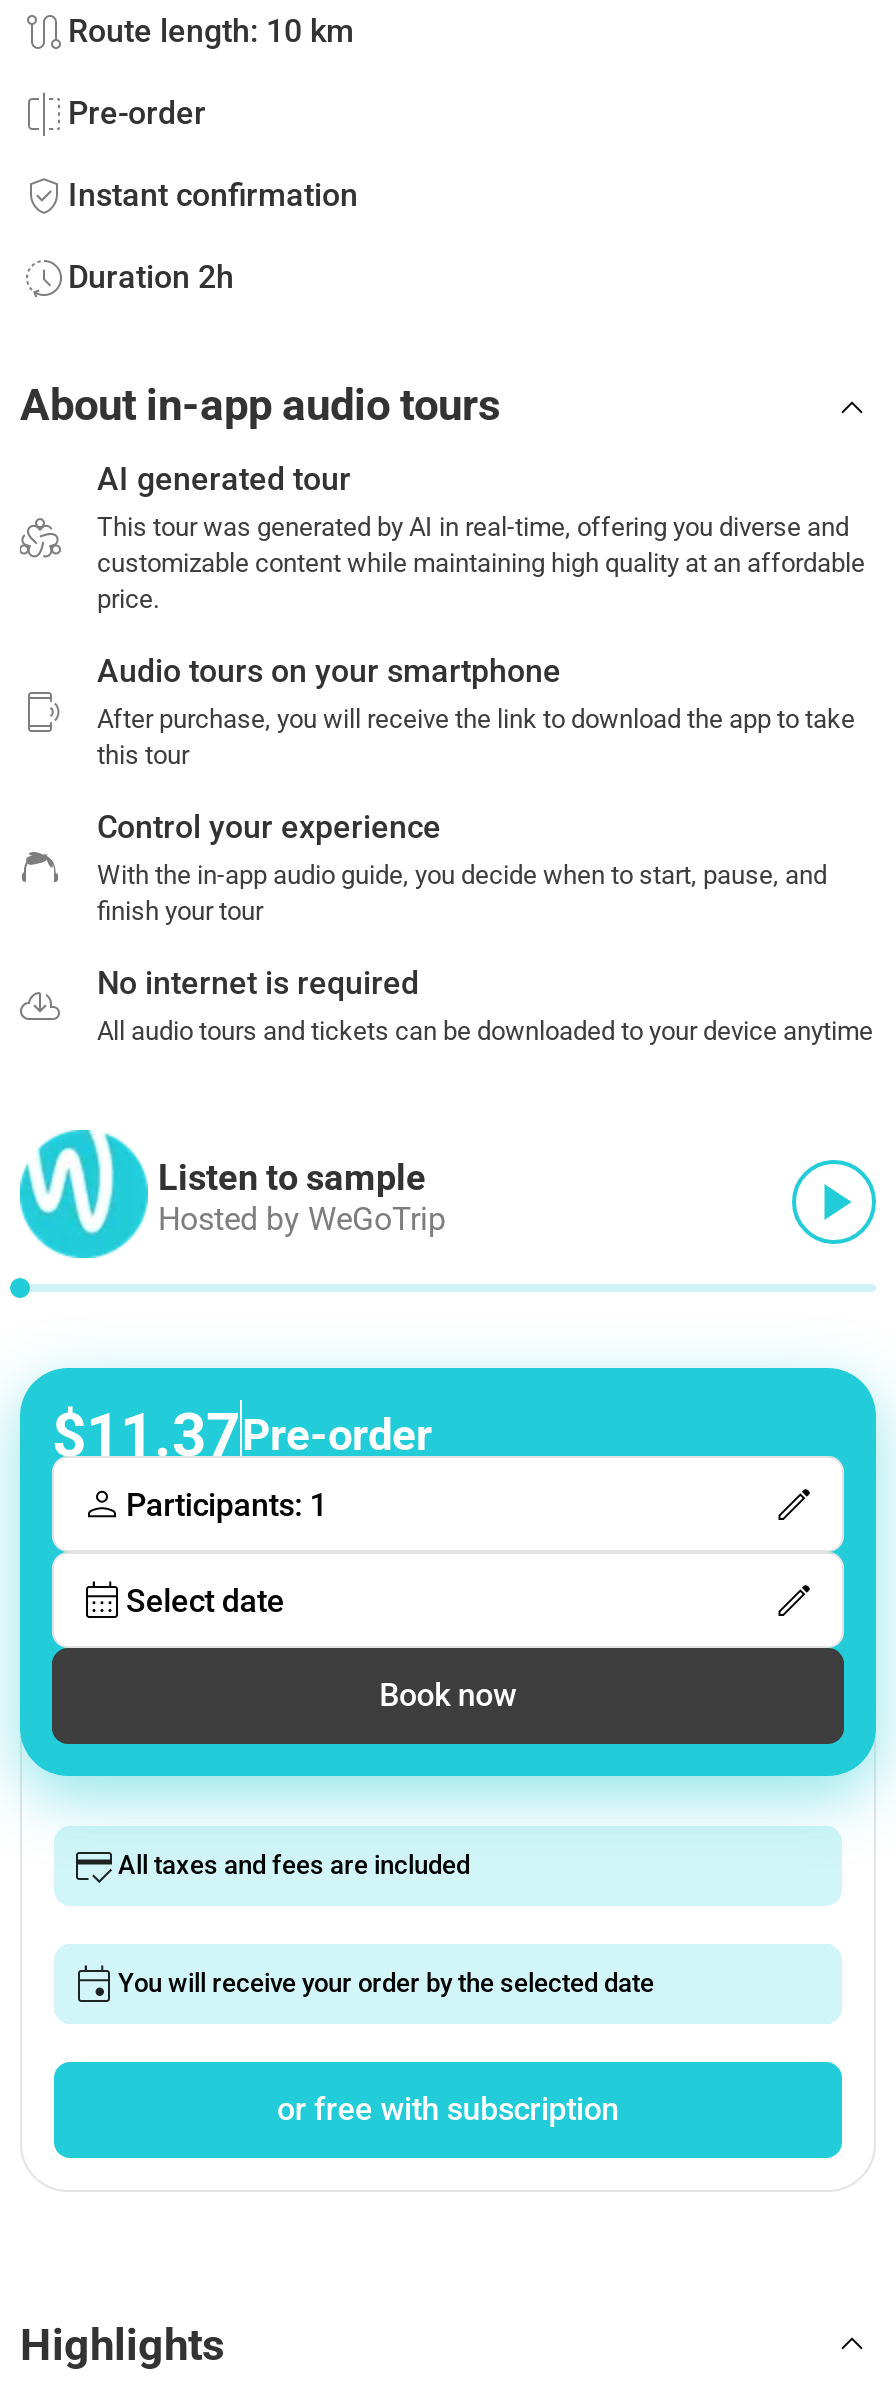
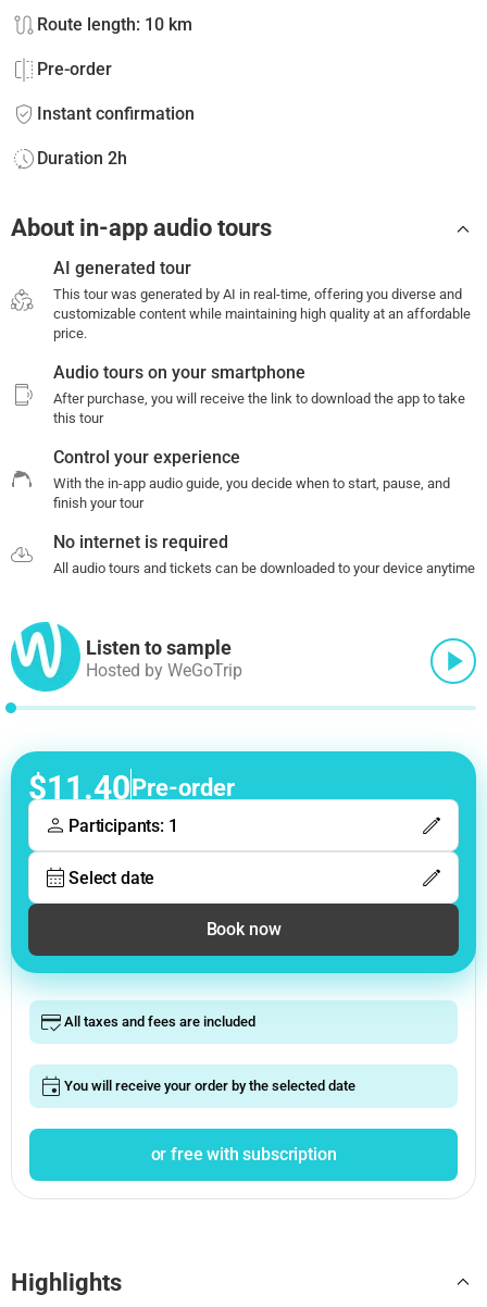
- $11.37Pre-order
+ $11.40Pre-order
